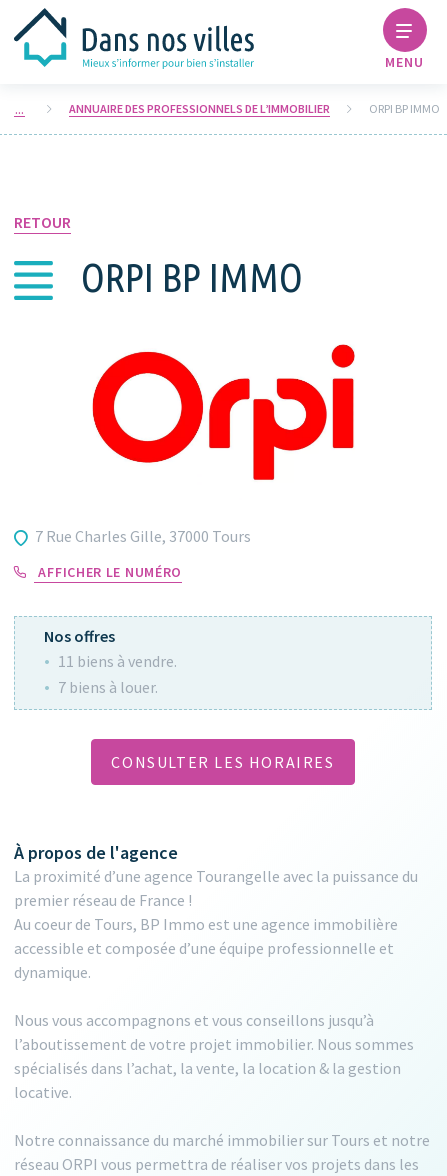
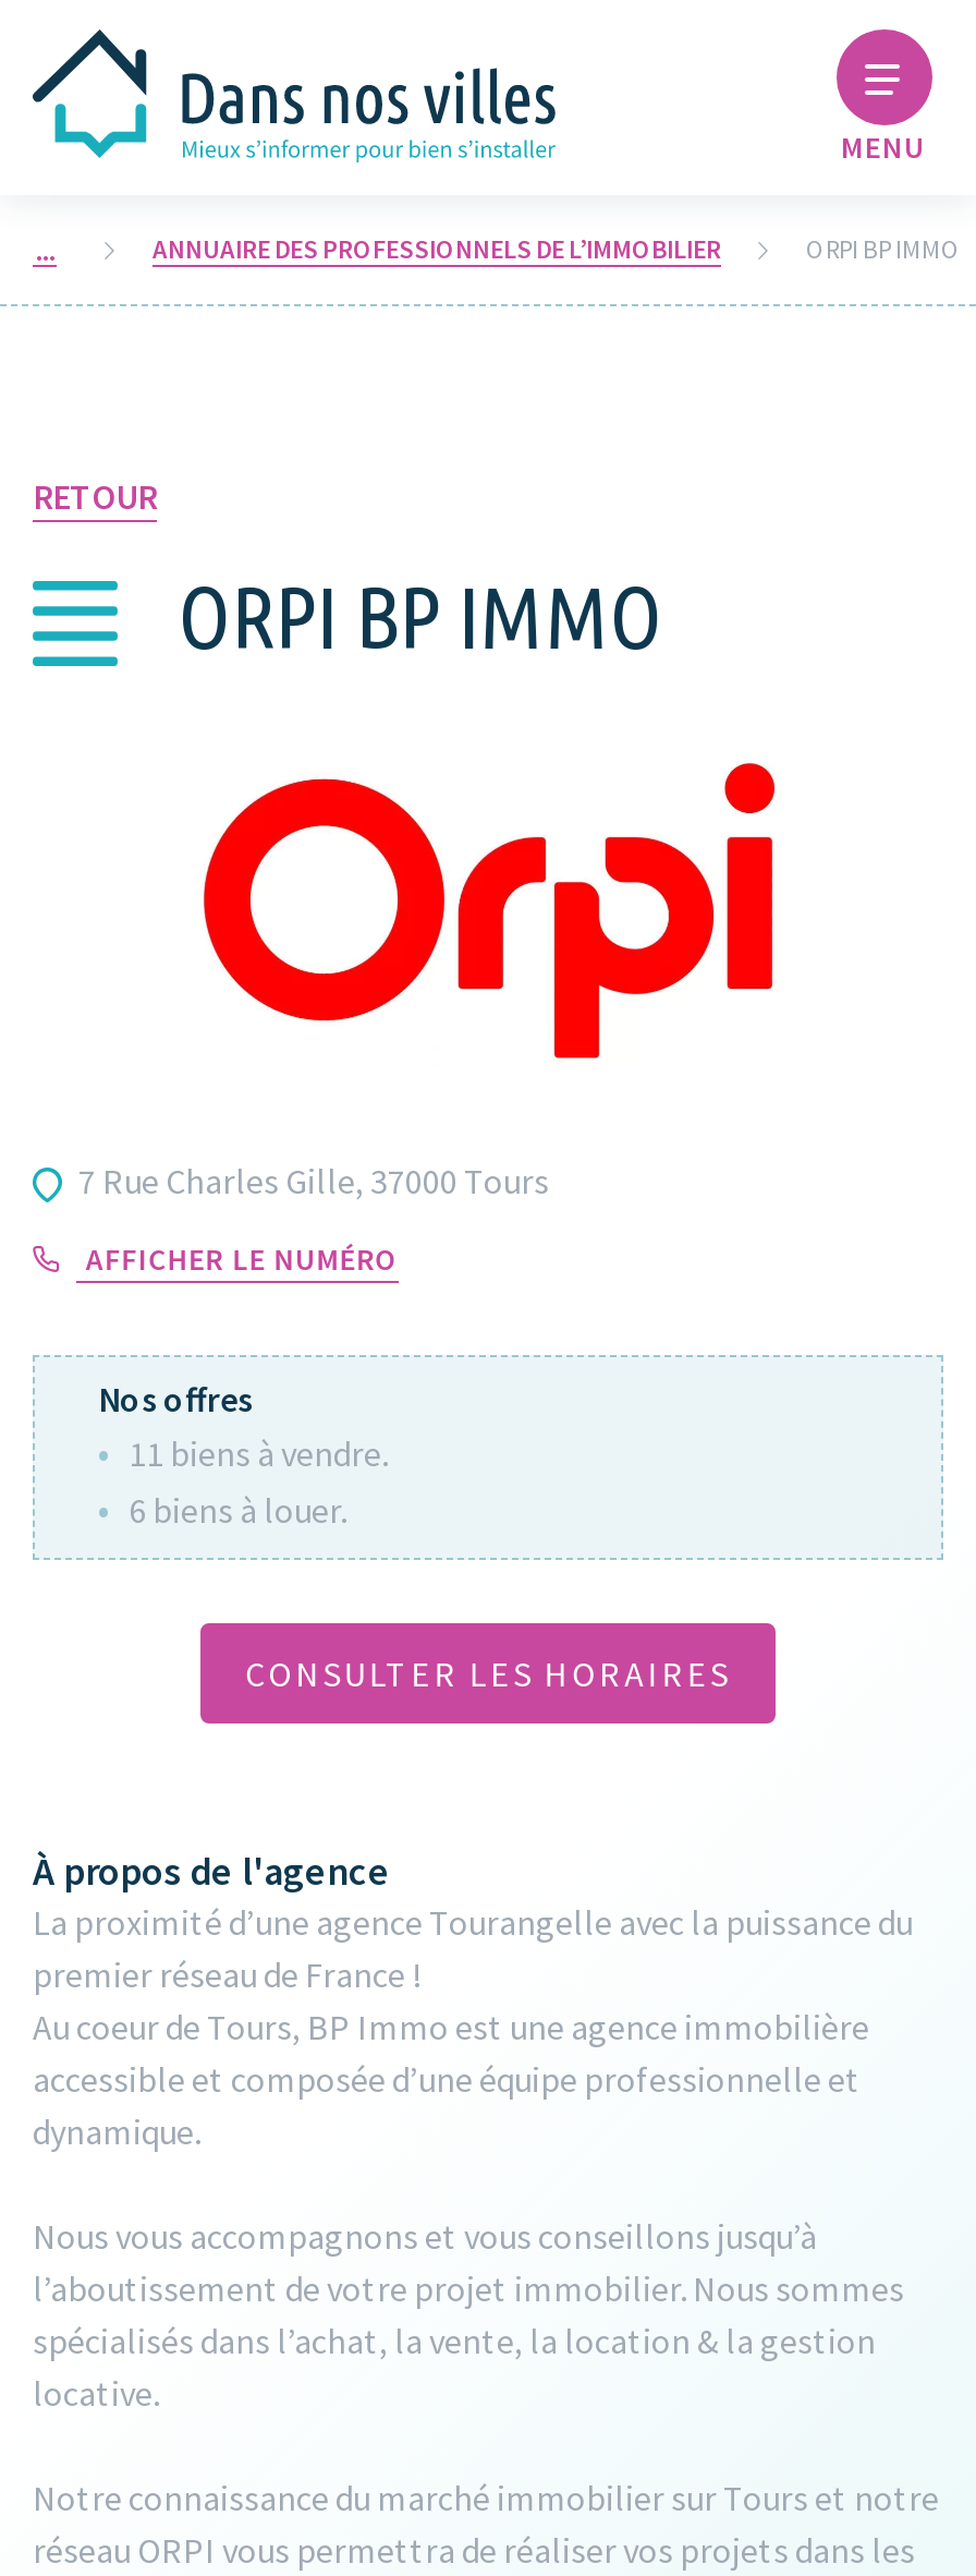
- 7 biens à louer.
+ 6 biens à louer.
